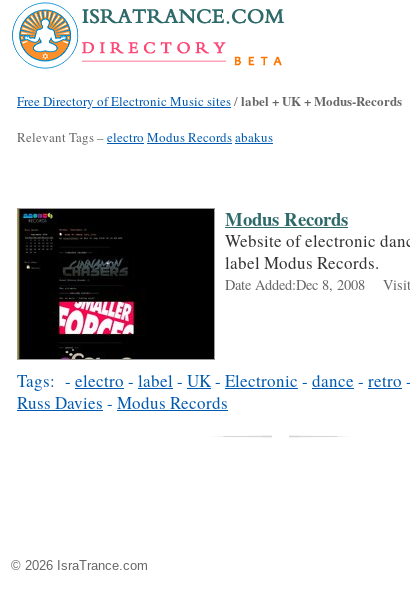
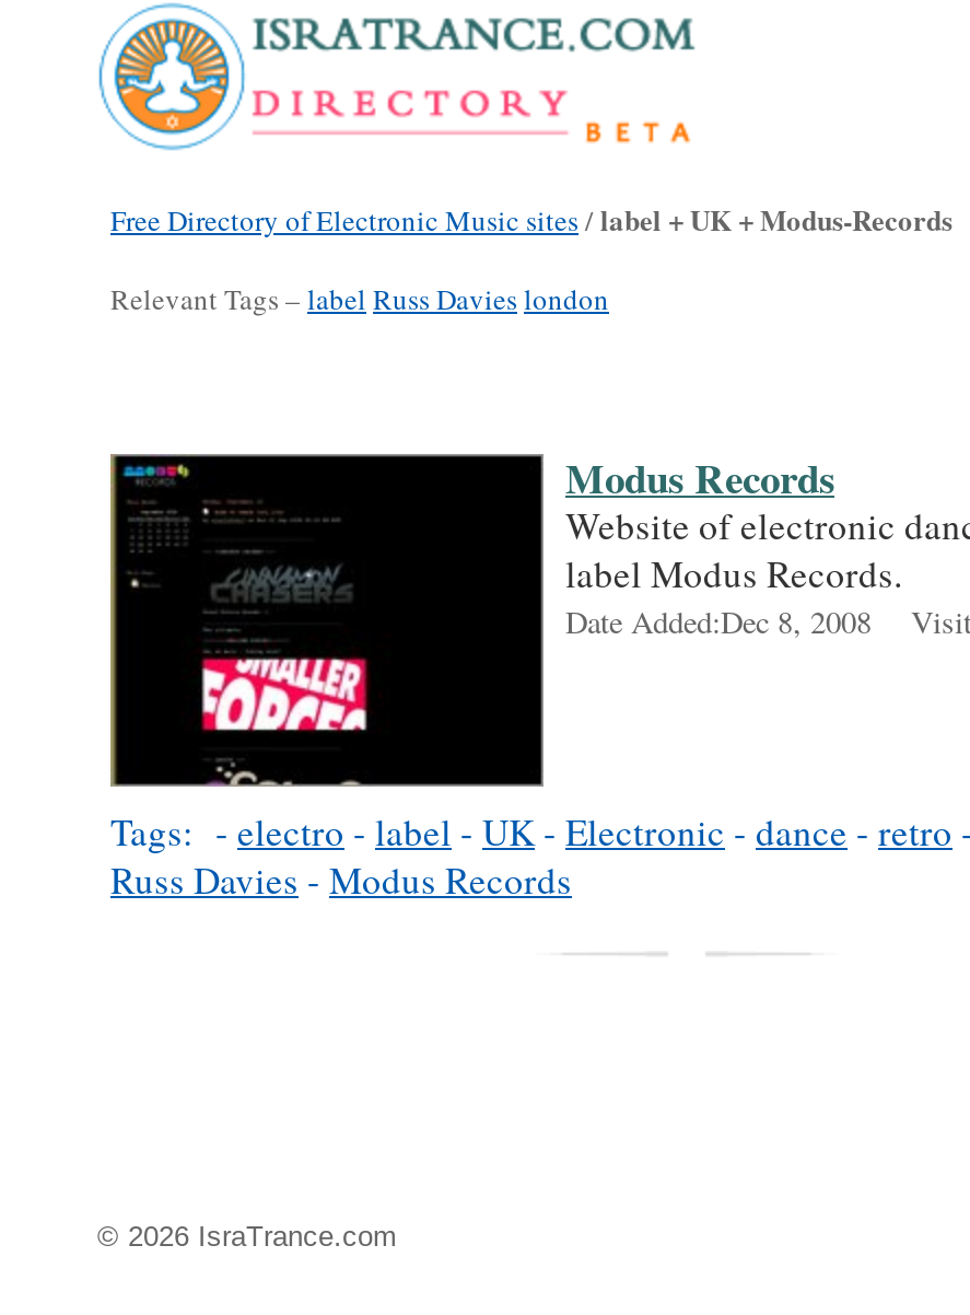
- Relevant Tags – electro Modus Records abakus
+ Relevant Tags – label Russ Davies london
